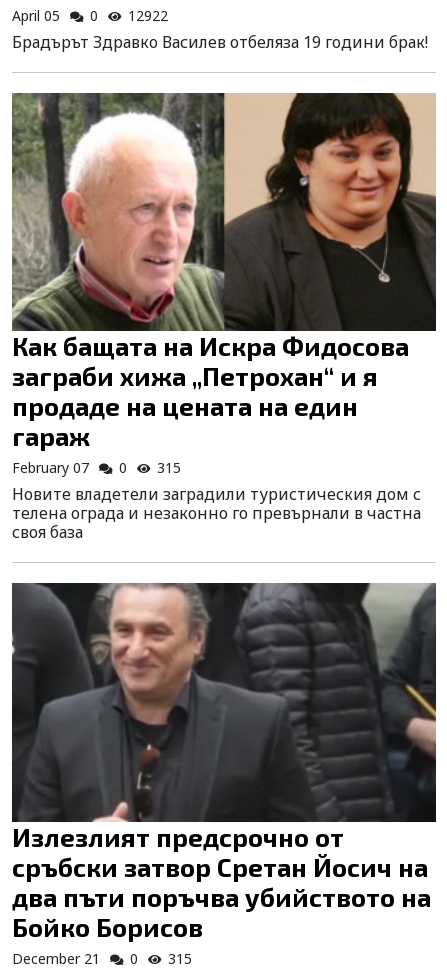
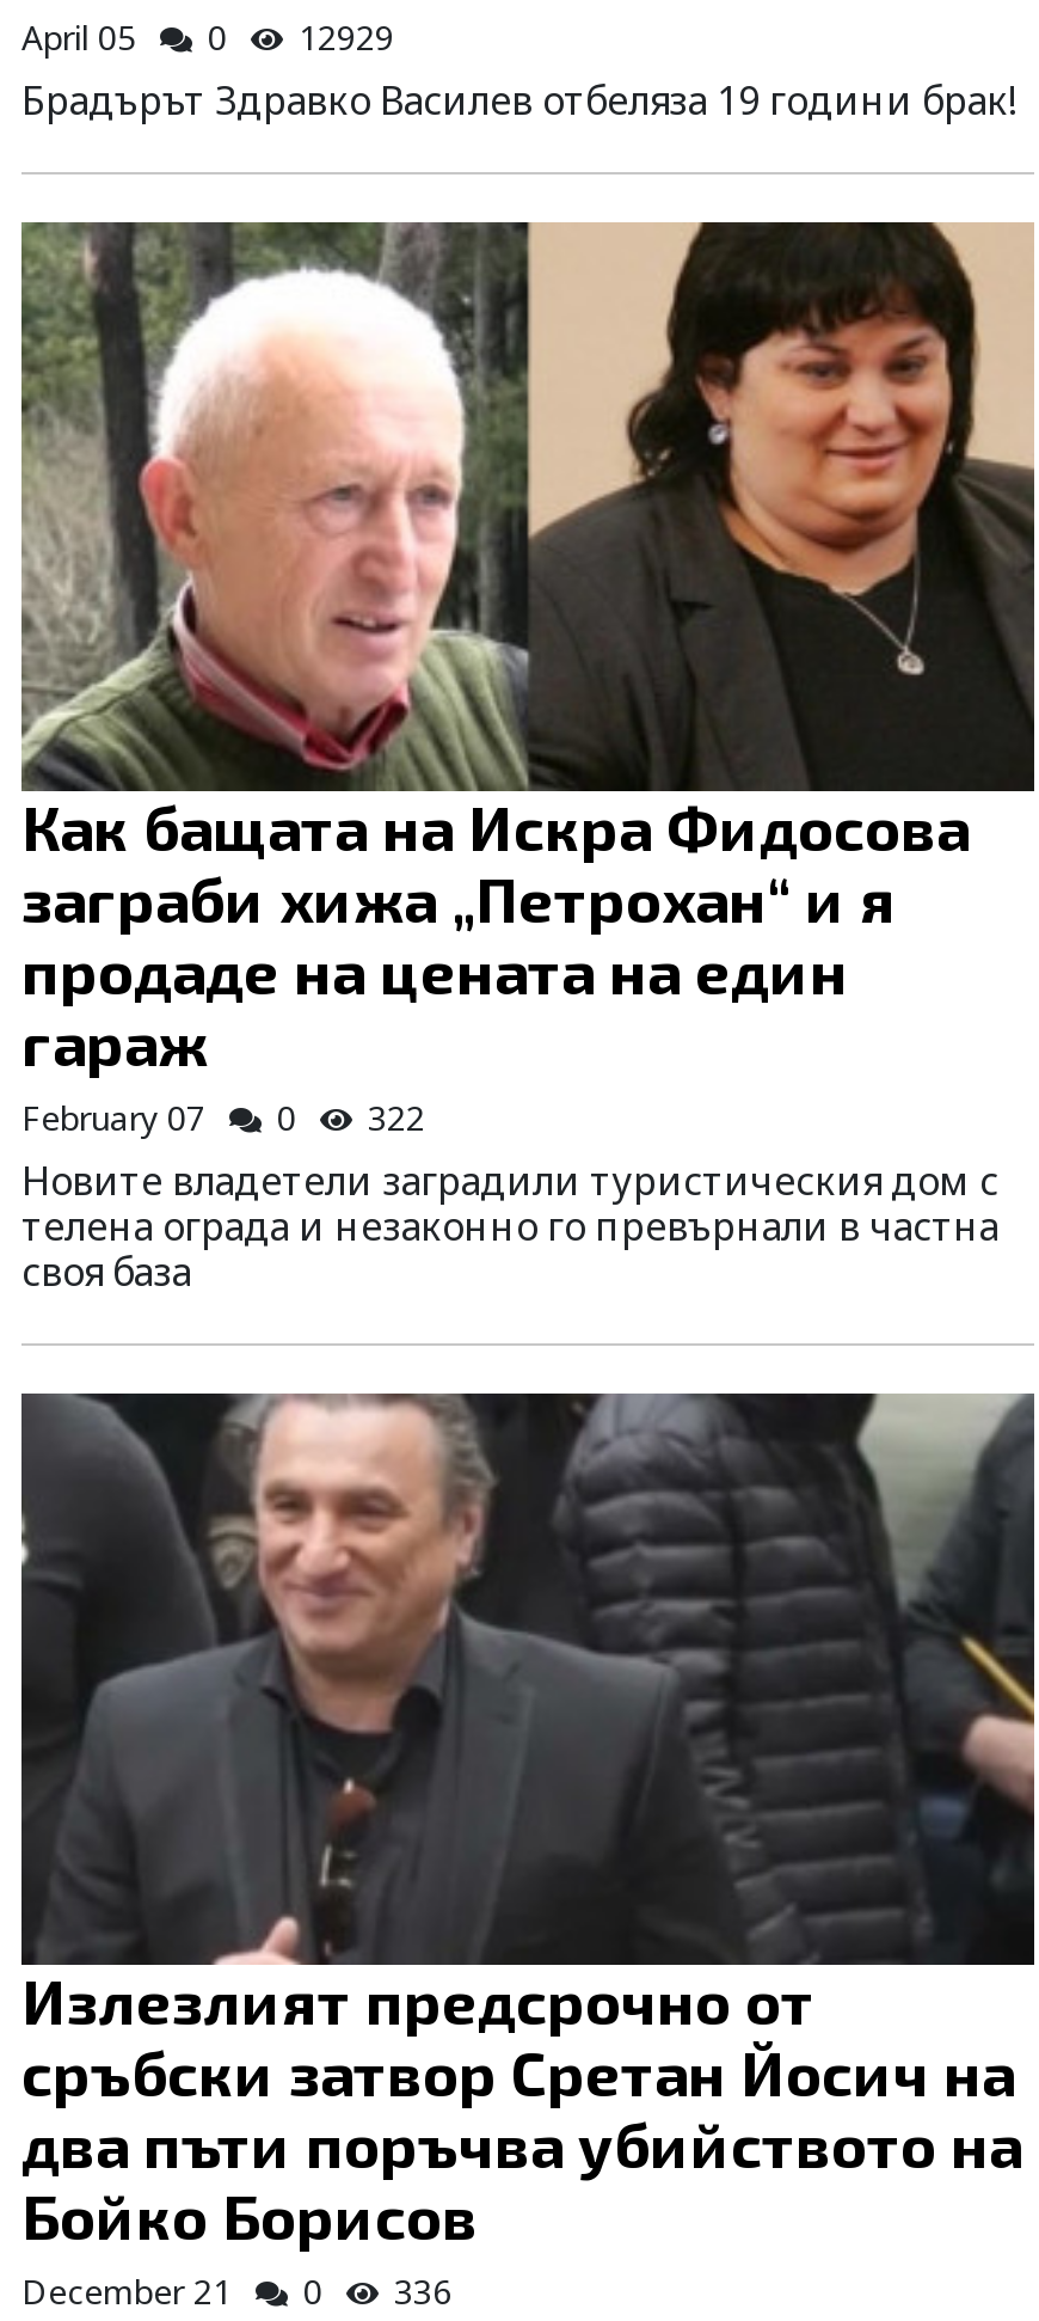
- April 05 0 12922
+ April 05 0 12929

- February 07 0 315
+ February 07 0 322

- December 21 0 315
+ December 21 0 336
